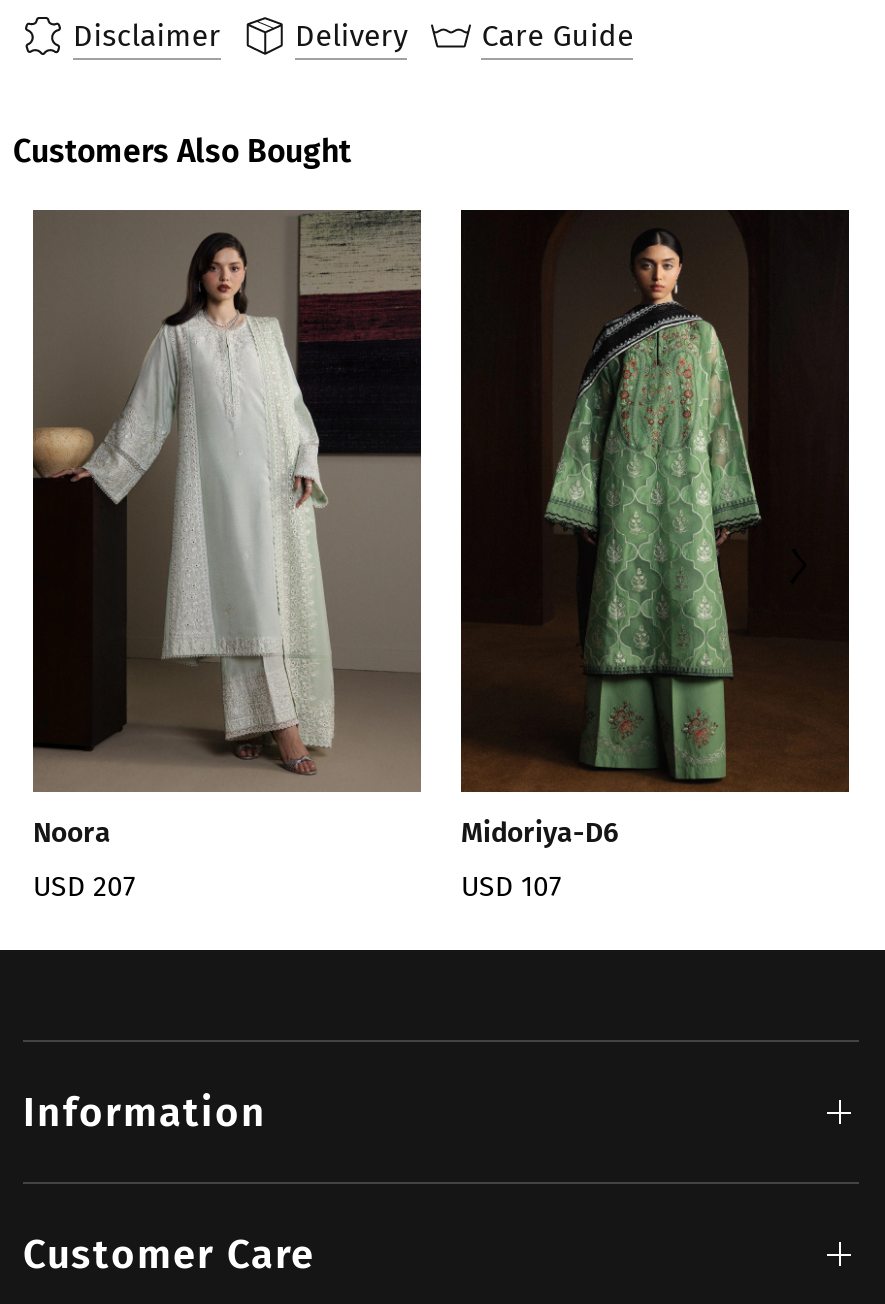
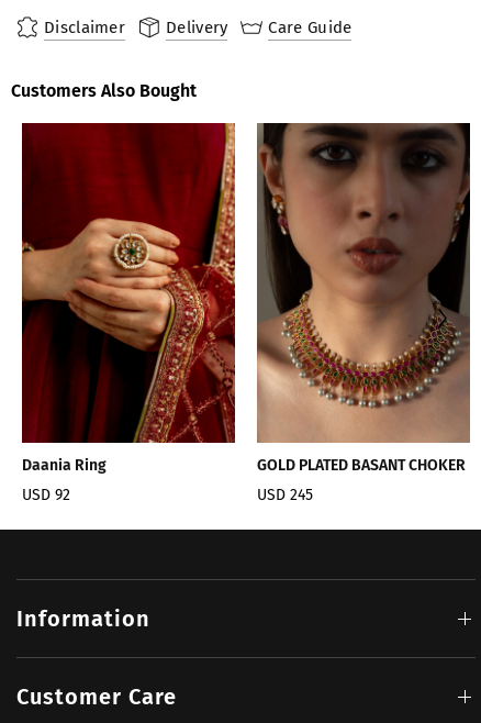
- [image]
- Noora
+ [image]
+ Daania Ring

- [image]
- Midoriya-D6
+ [image]
+ GOLD PLATED BASANT CHOKER

- USD 207
+ USD 92

- USD 107
+ USD 245
